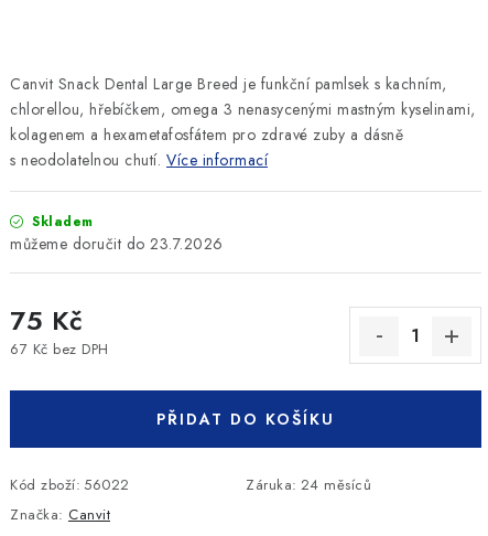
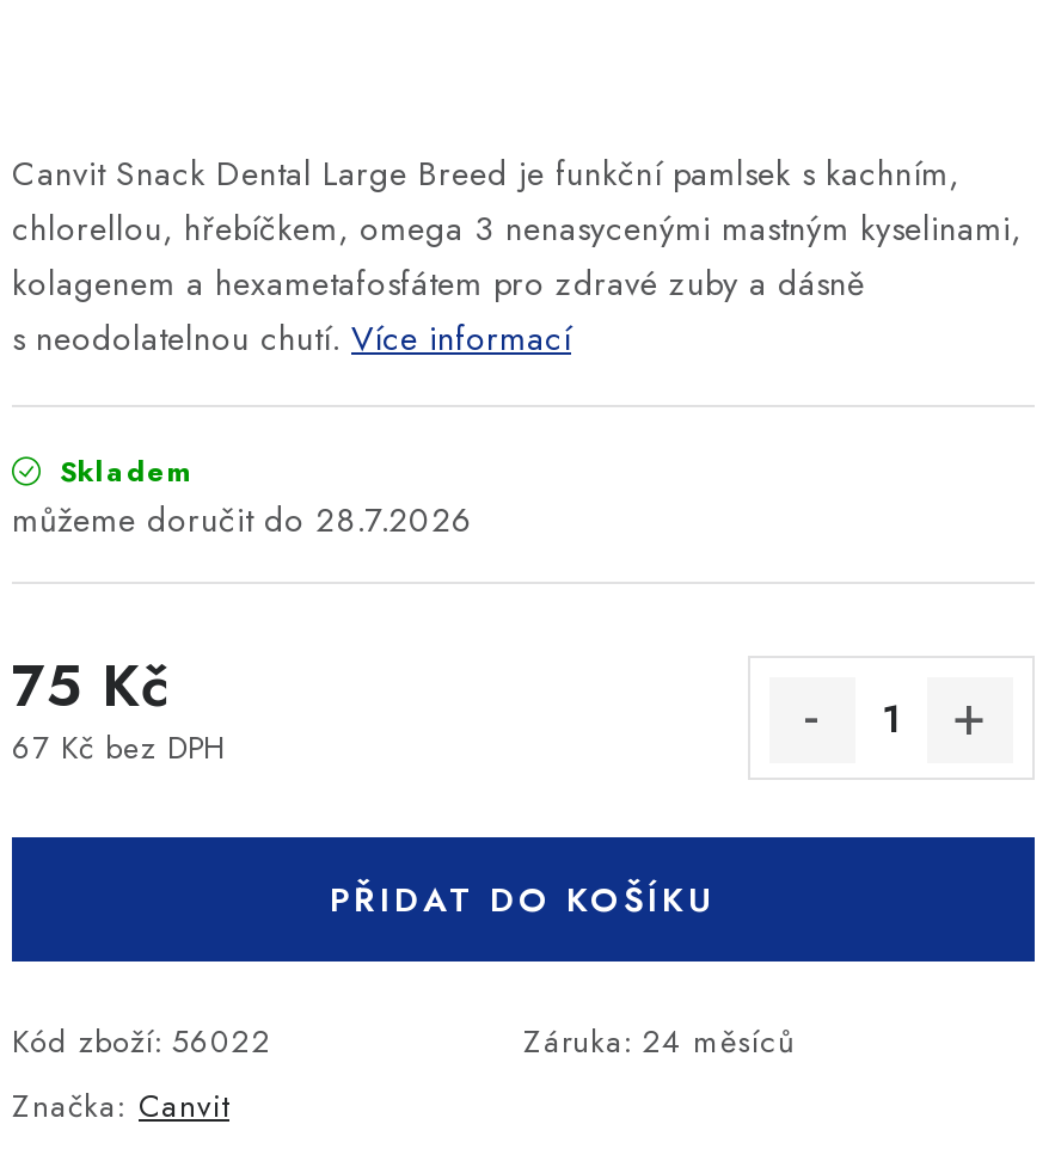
- 23.7.2026
+ 28.7.2026
